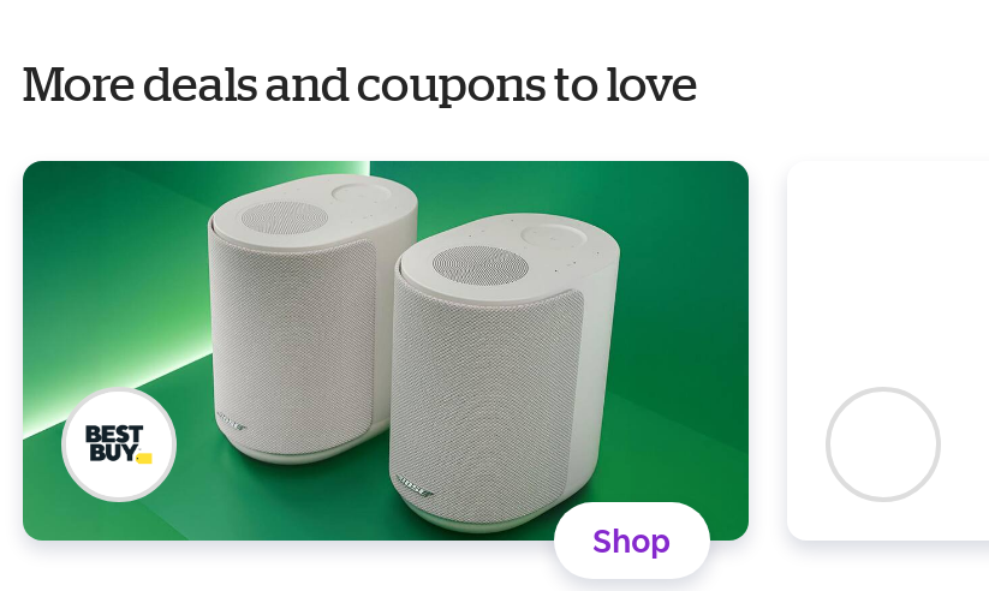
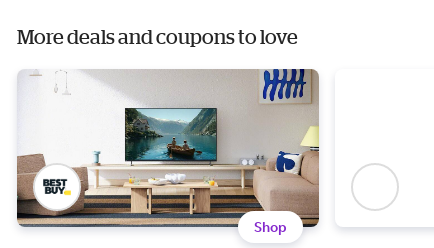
- [image]
+ [image]
